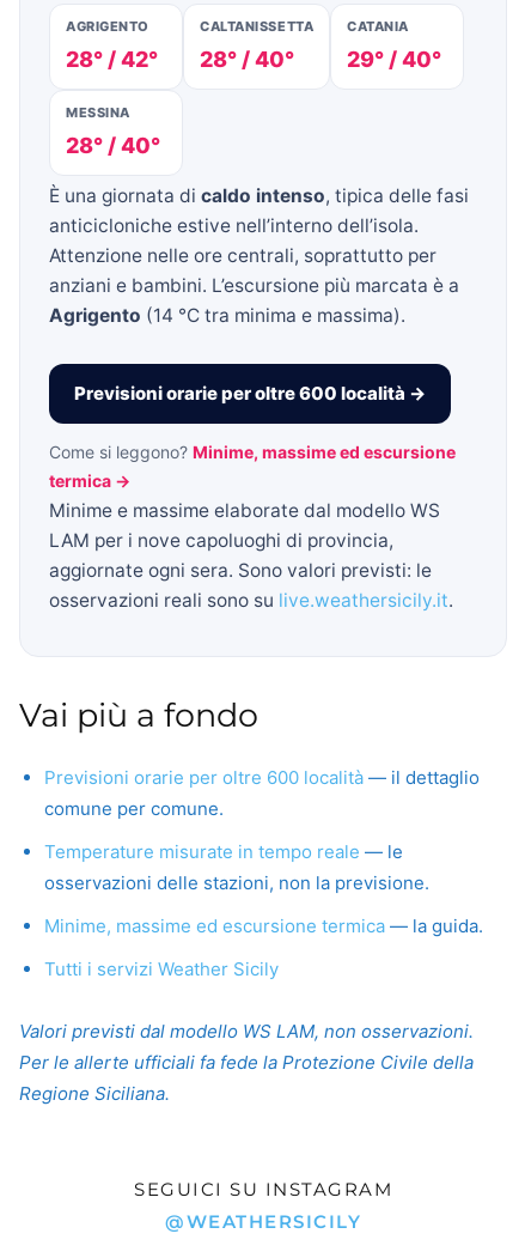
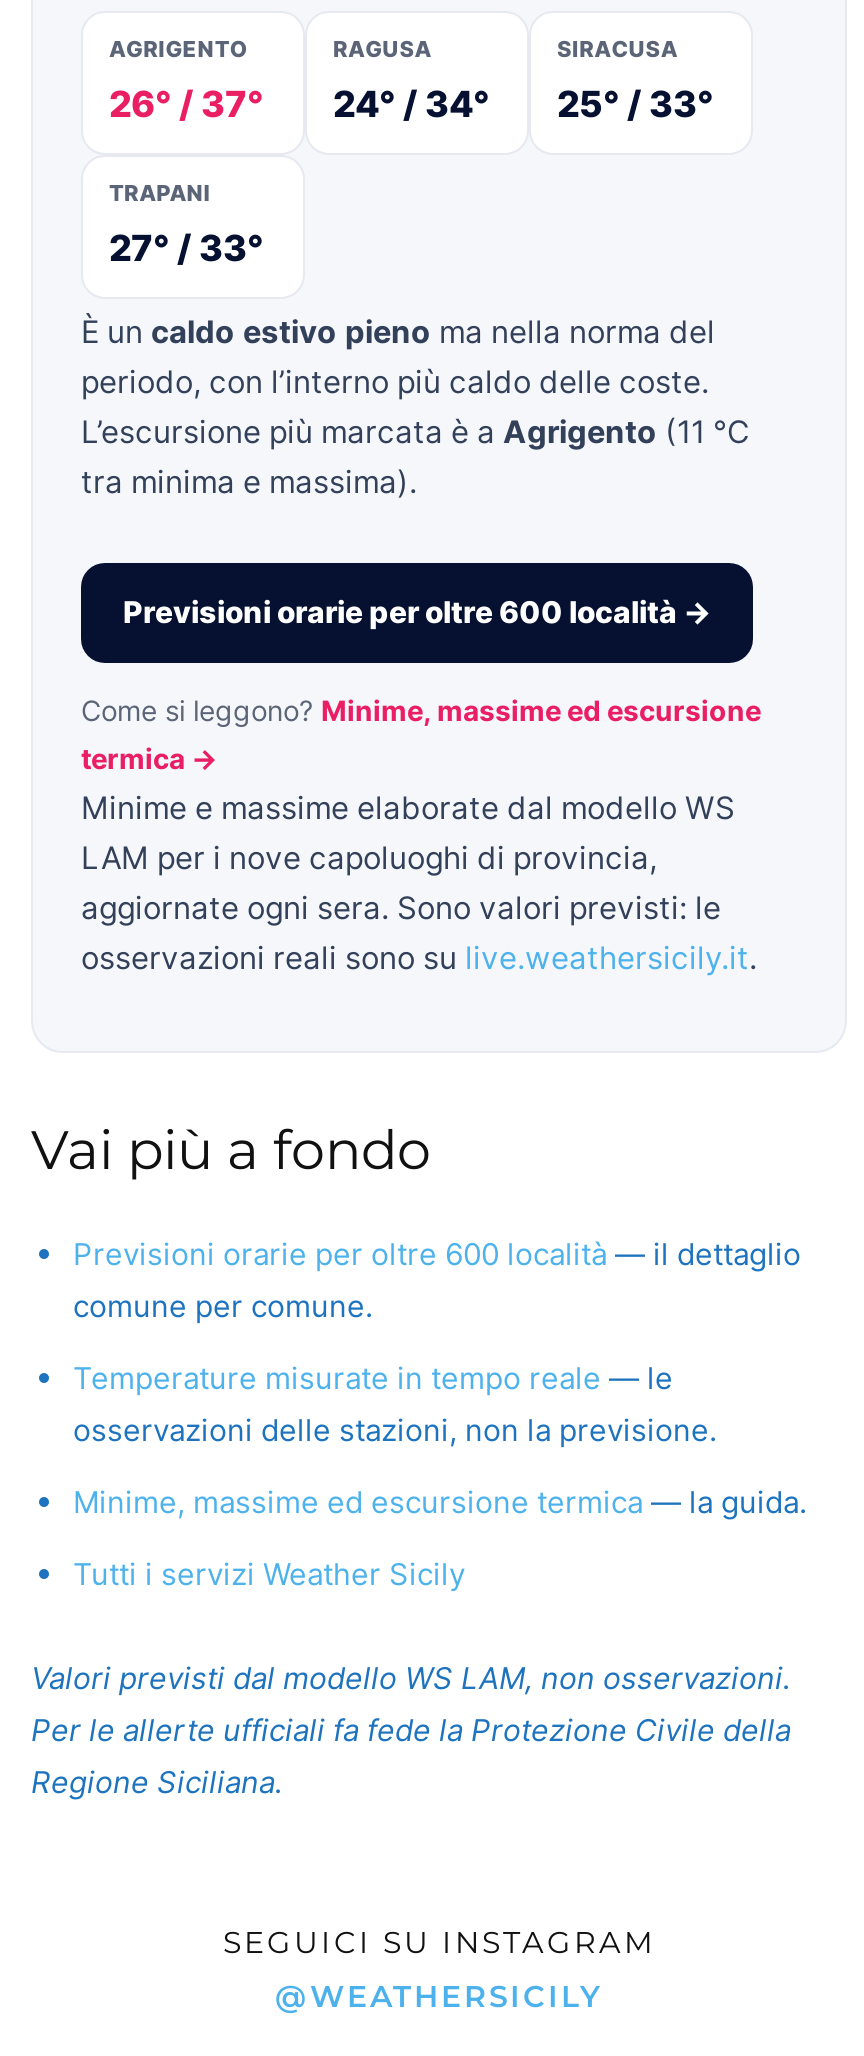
- CALTANISSETTA
+ RAGUSA

- CATANIA
+ SIRACUSA

- 28° / 42°
+ 26° / 37°

- 28° / 40°
+ 24° / 34°

- 29° / 40°
+ 25° / 33°

- MESSINA
+ TRAPANI

- 28° / 40°
+ 27° / 33°

- È una giornata di caldo intenso, tipica delle fasi
- anticicloniche estive nell’interno dell’isola.
- Attenzione nelle ore centrali, soprattutto per
- anziani e bambini. L’escursione più marcata è a
- Agrigento (14 °C tra minima e massima).
+ È un caldo estivo pieno ma nella norma del
+ periodo, con l’interno più caldo delle coste.
+ L’escursione più marcata è a Agrigento (11 °C
+ tra minima e massima).
